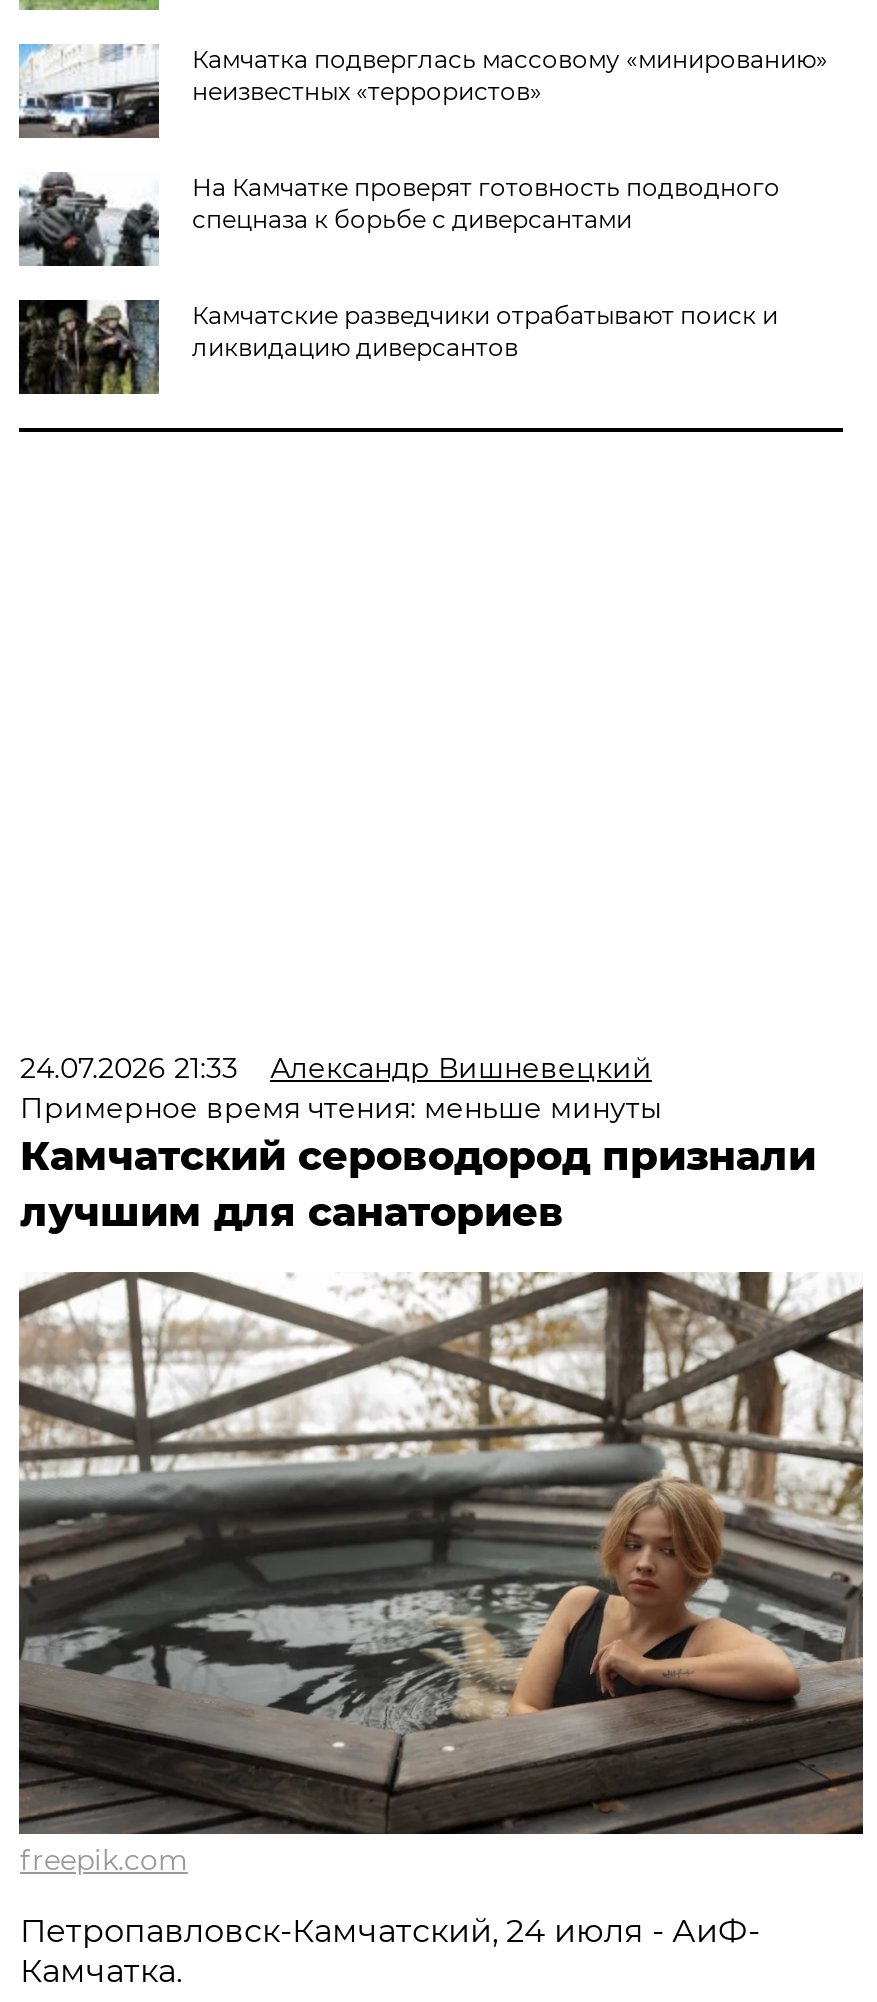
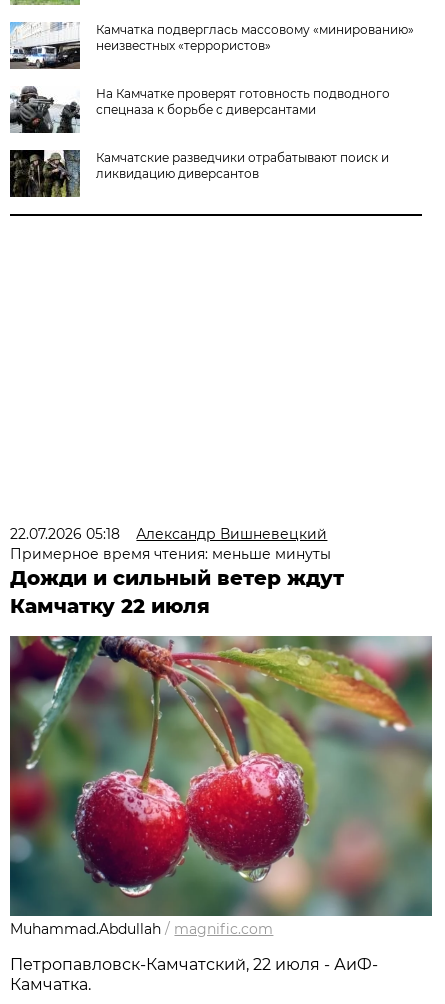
- 24.07.2026 21:33 Александр Вишневецкий
+ 22.07.2026 05:18 Александр Вишневецкий

- Камчатский сероводород признали
- лучшим для санаториев
+ Дожди и сильный ветер ждут
+ Камчатку 22 июля

- [image]
- freepik.com
+ [image]
+ Muhammad.Abdullah / magnific.com

- Петропавловск-Камчатский, 24 июля - АиФ-
+ Петропавловск-Камчатский, 22 июля - АиФ-
